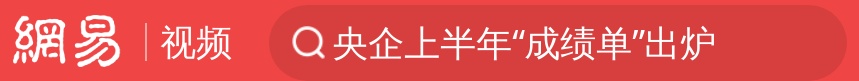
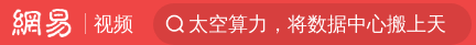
- 央企上半年“成绩单”出炉
+ 太空算力，将数据中心搬上天
